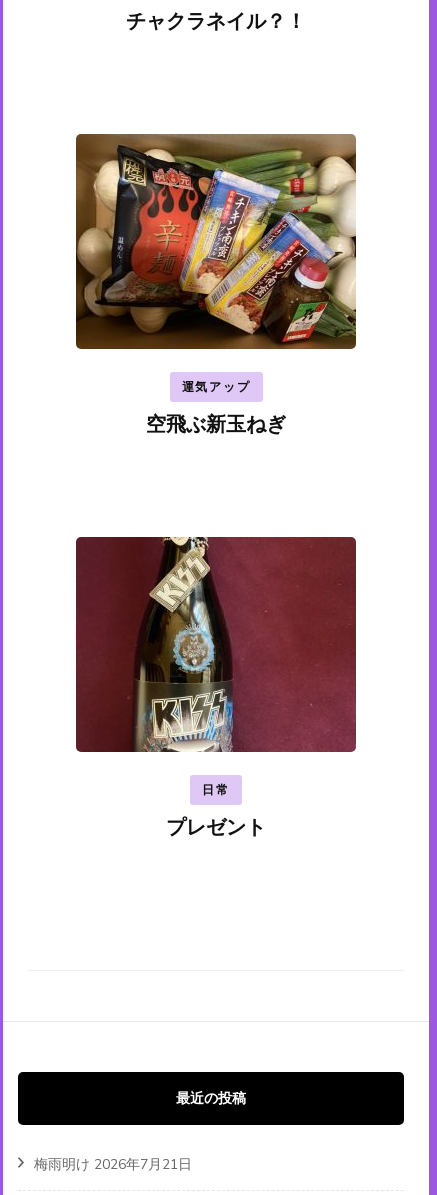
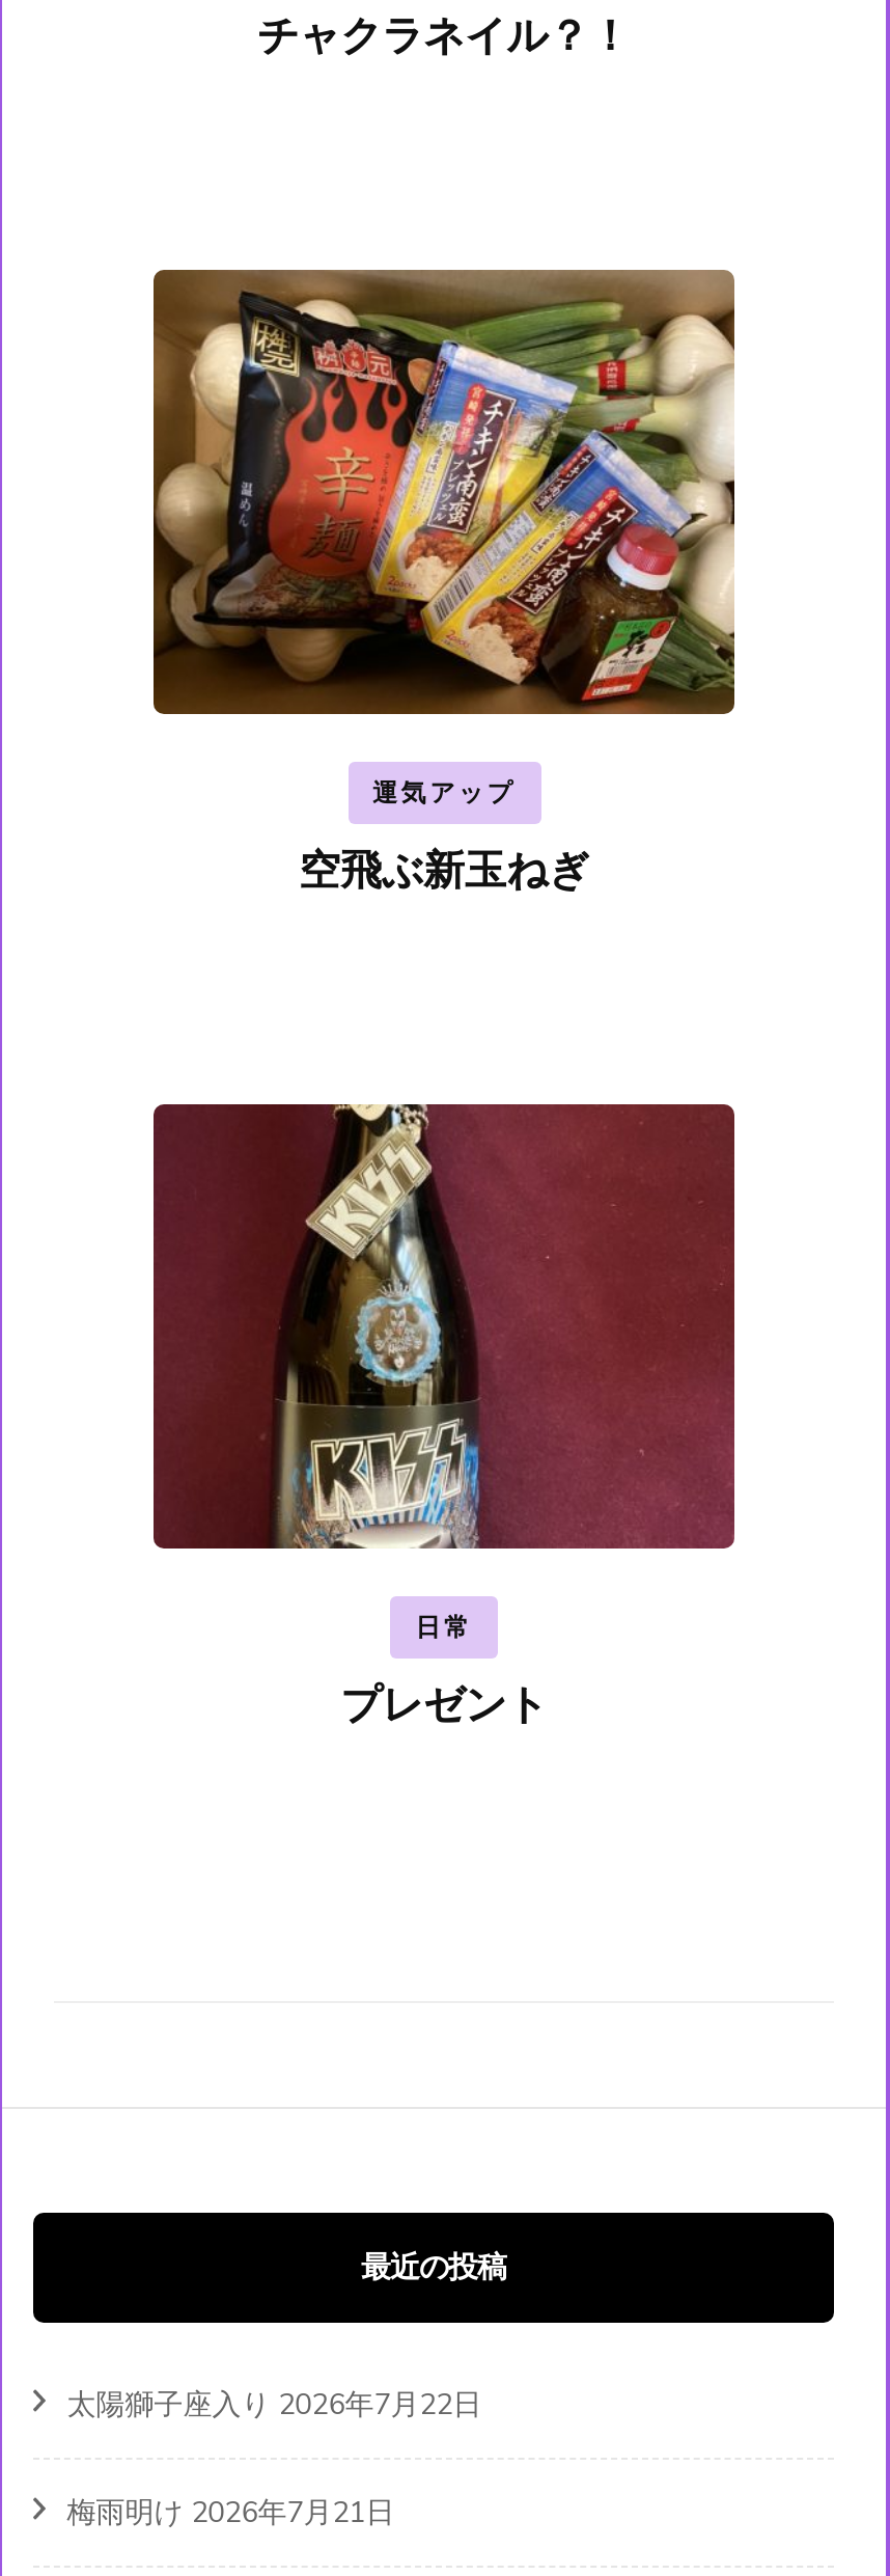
+ 太陽獅子座入り 2026年7月22日
